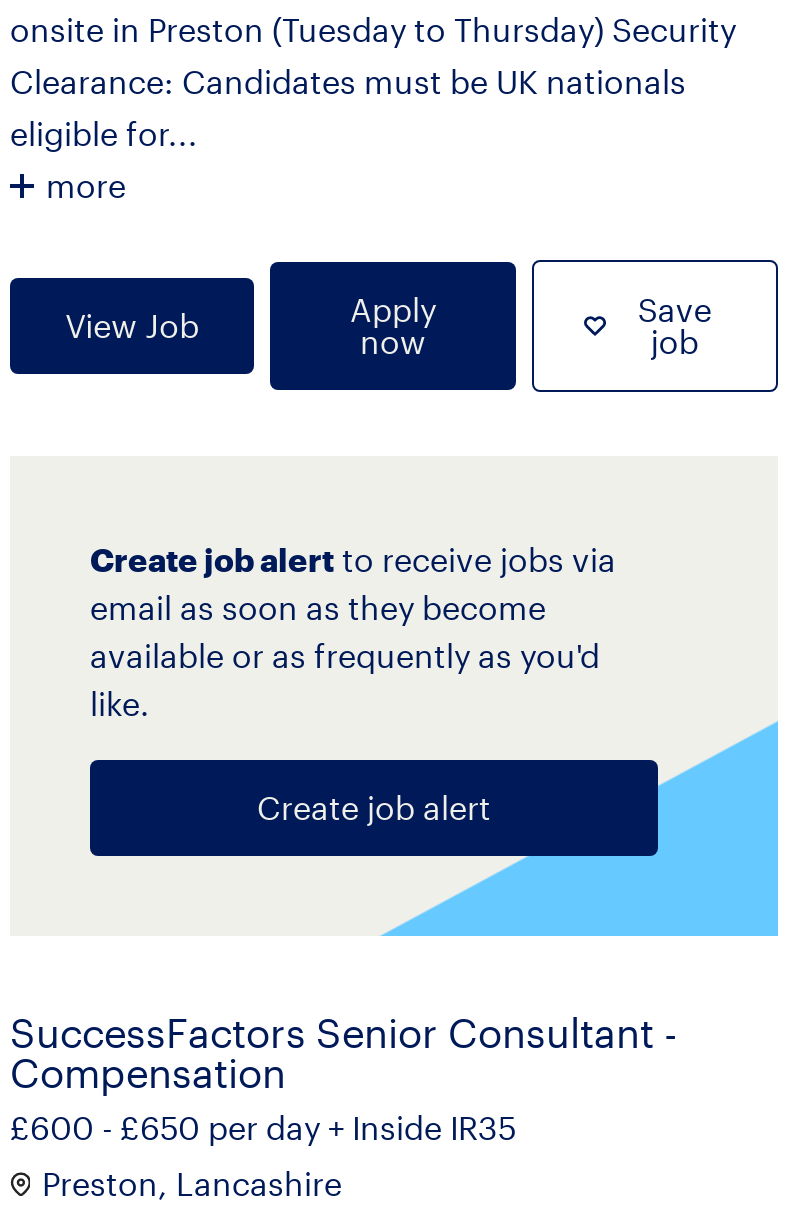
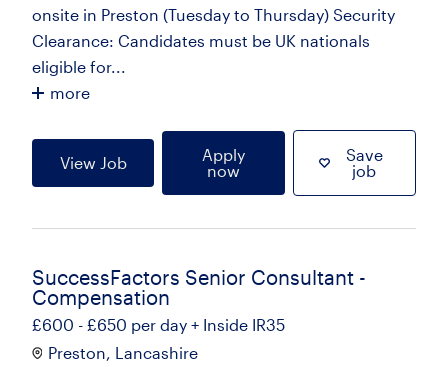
- [image]
- Create job alert to receive jobs via
- email as soon as they become
- available or as frequently as you'd
- like.
- Create job alert
